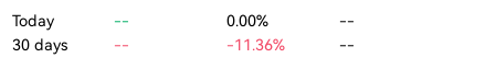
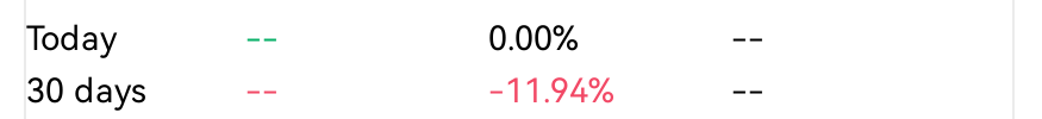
- -11.36%
+ -11.94%
